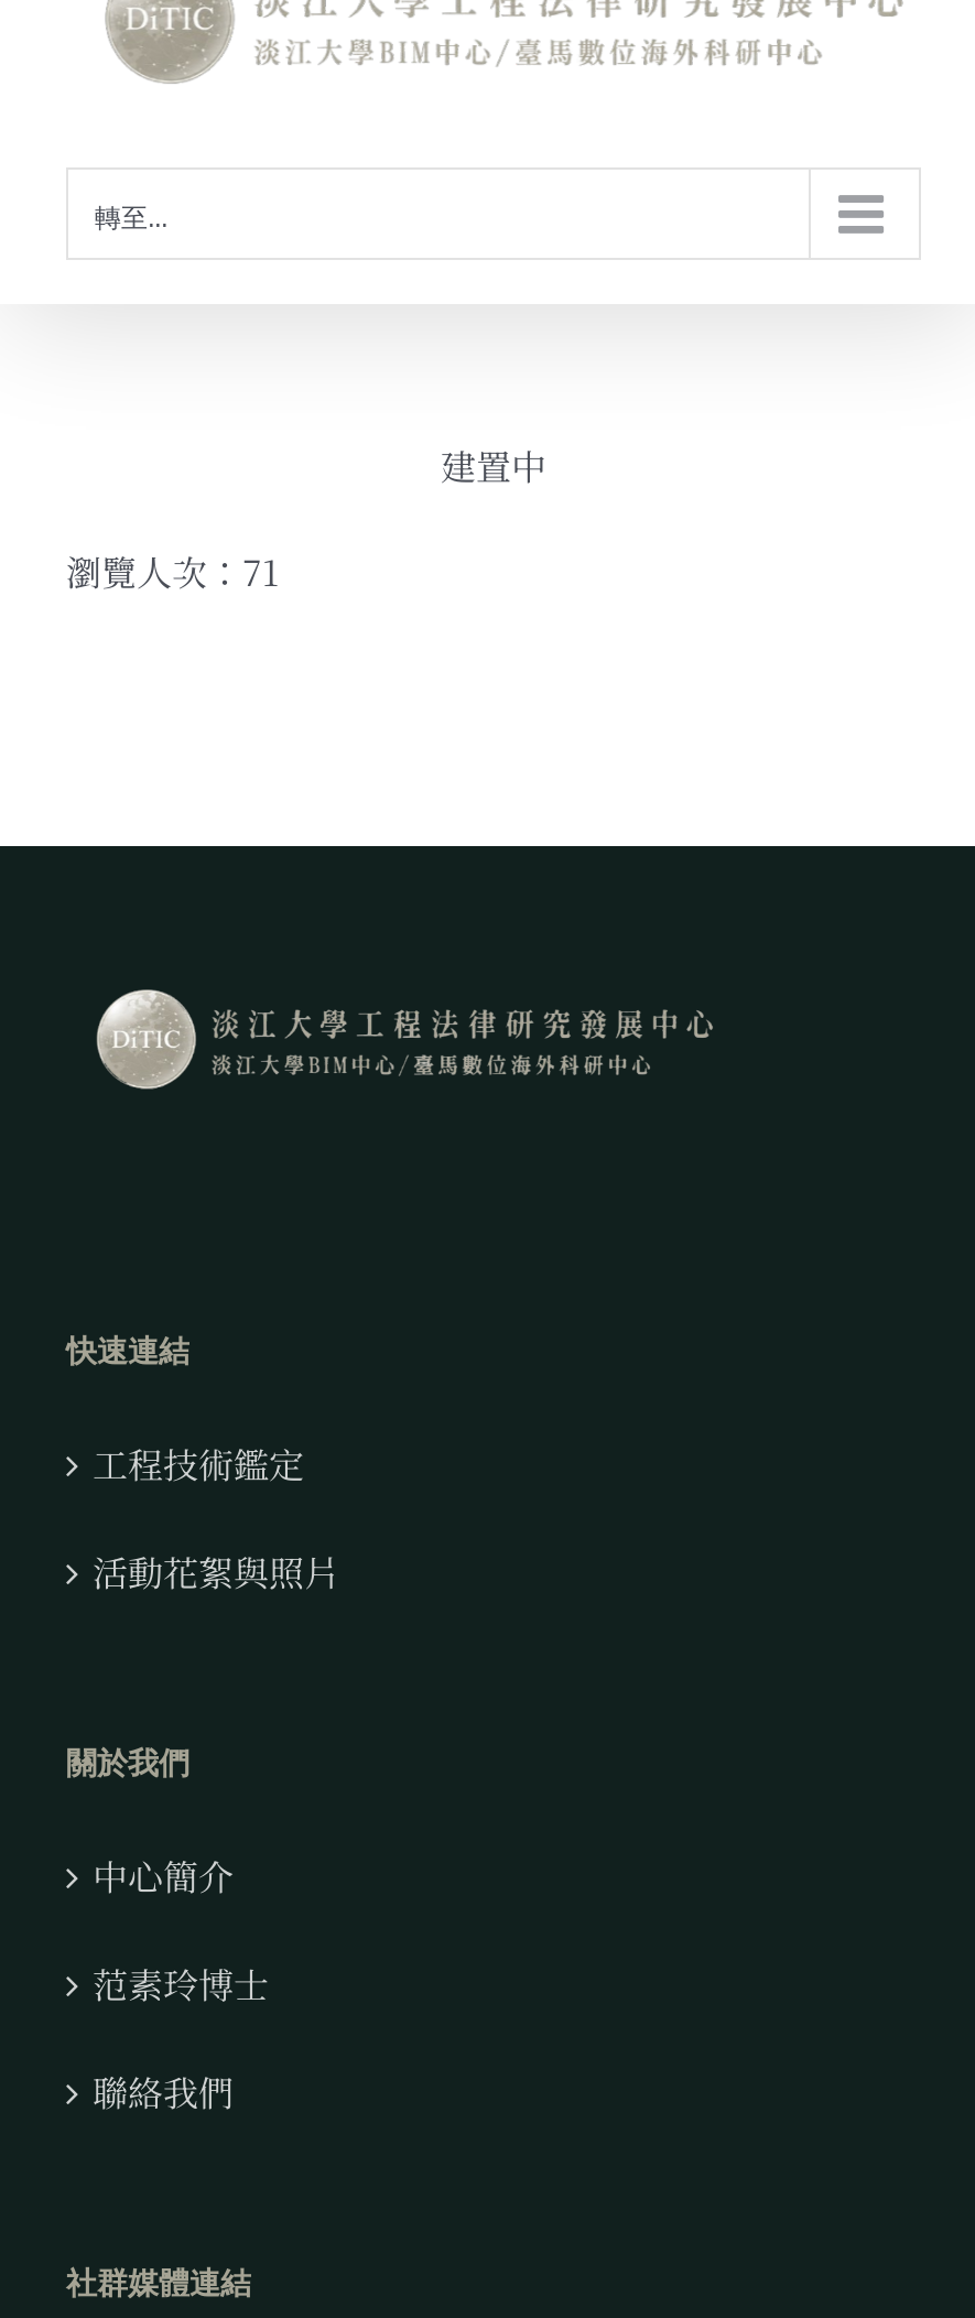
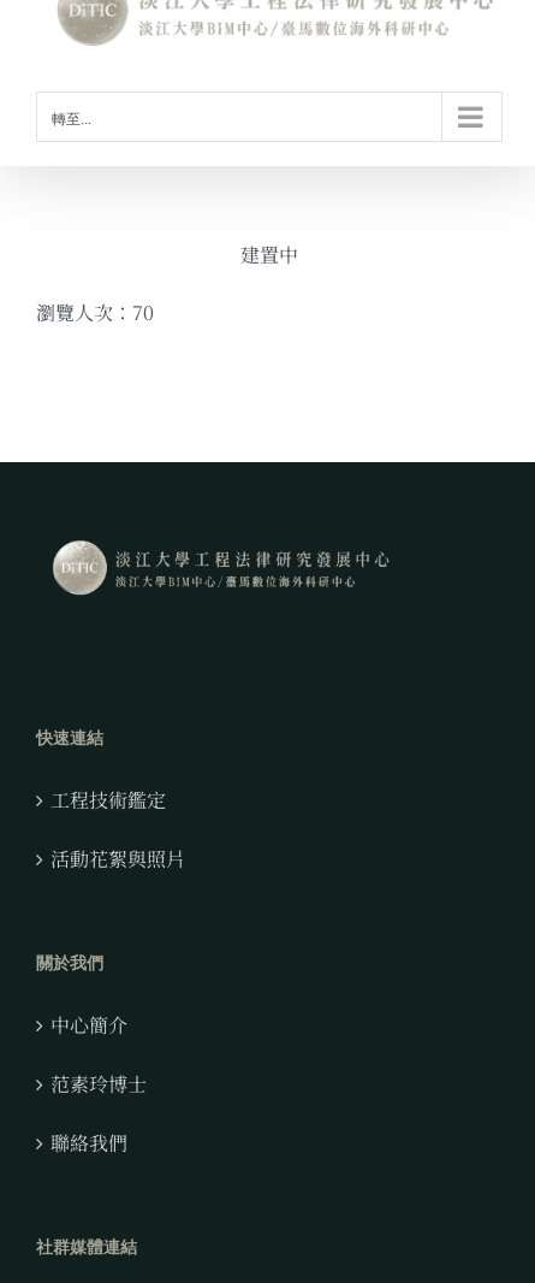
- 瀏覽人次：71
+ 瀏覽人次：70
